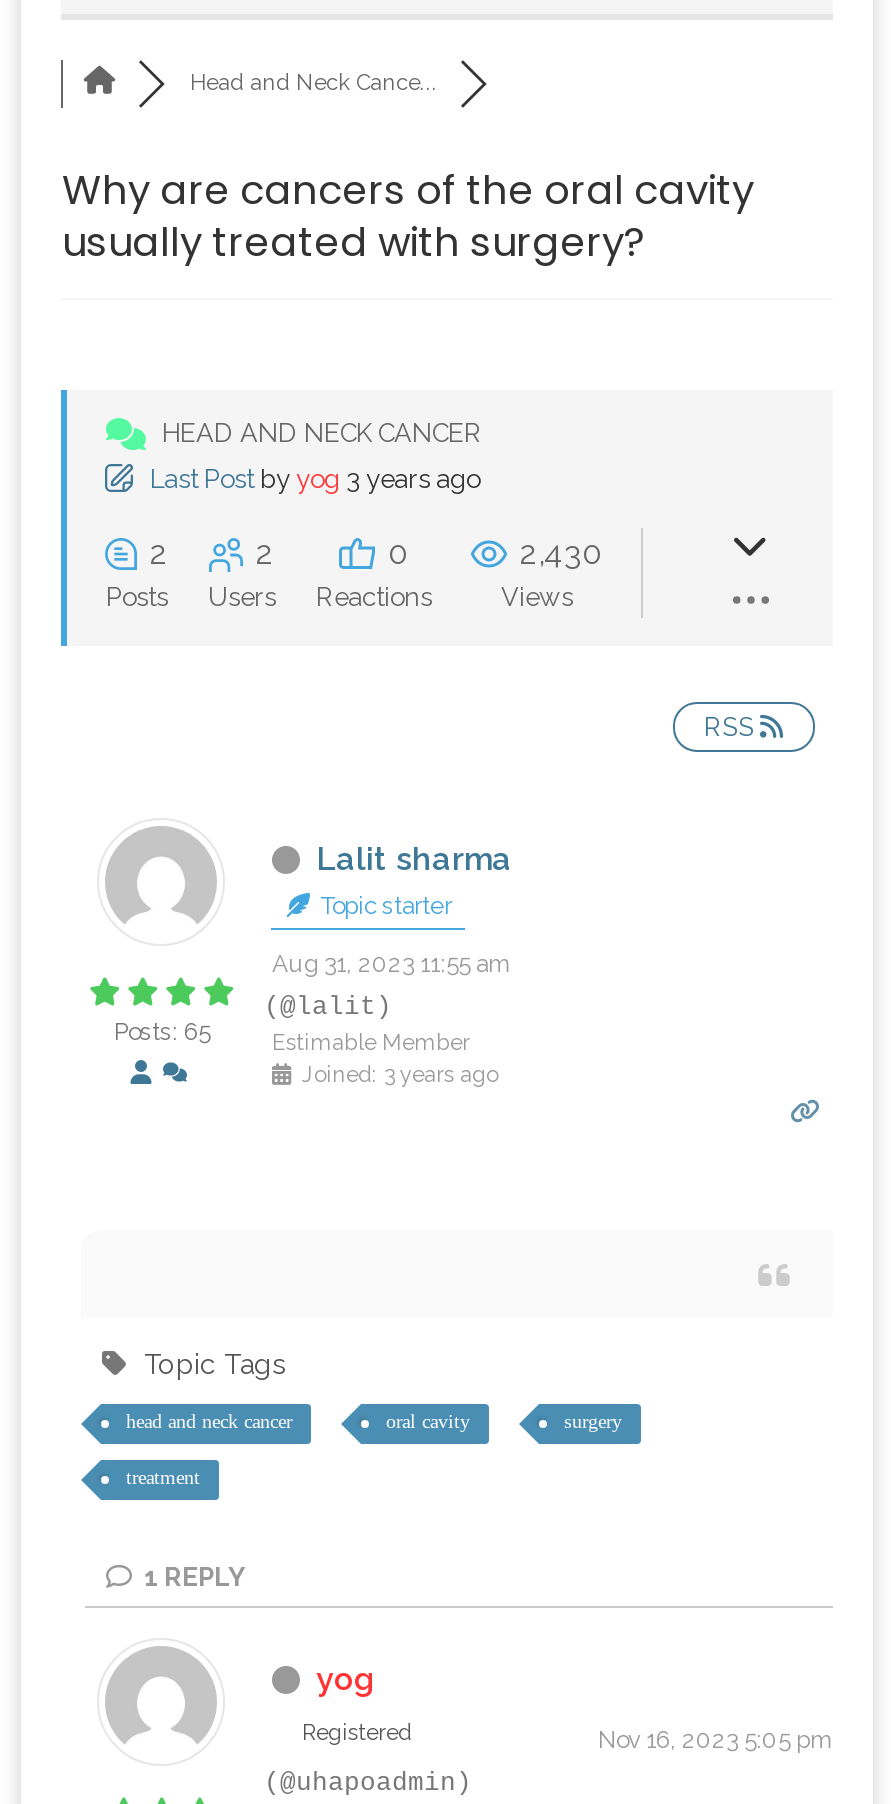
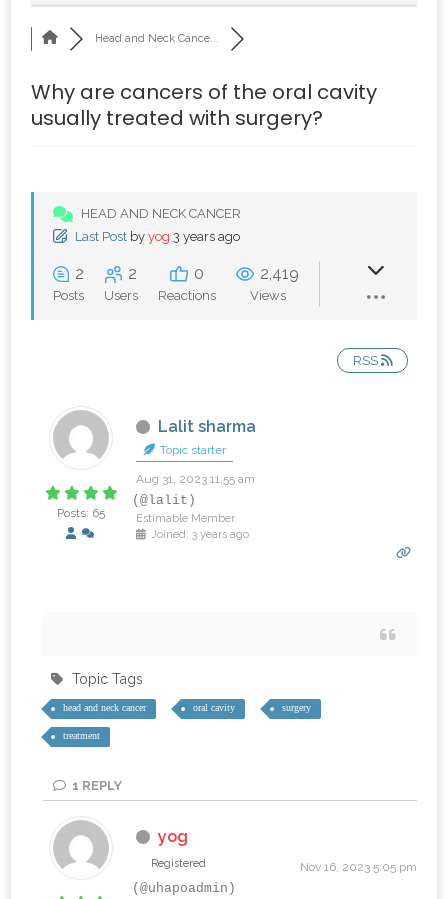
- 2,430
+ 2,419
